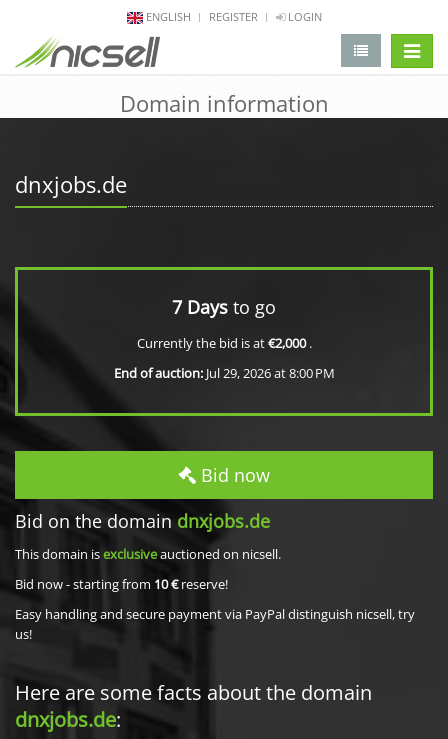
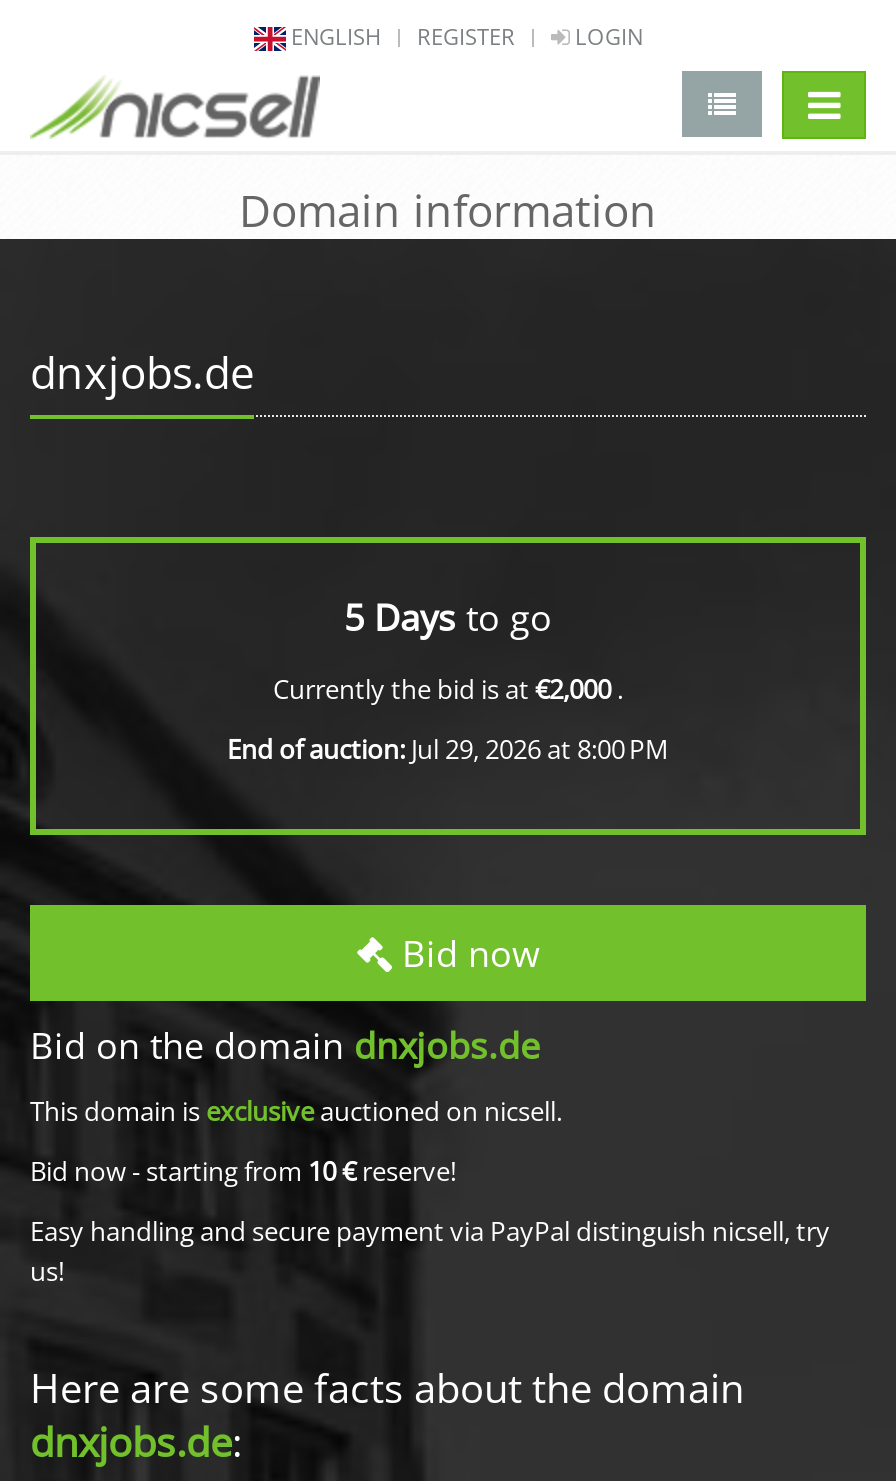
- 7 Days to go
+ 5 Days to go
